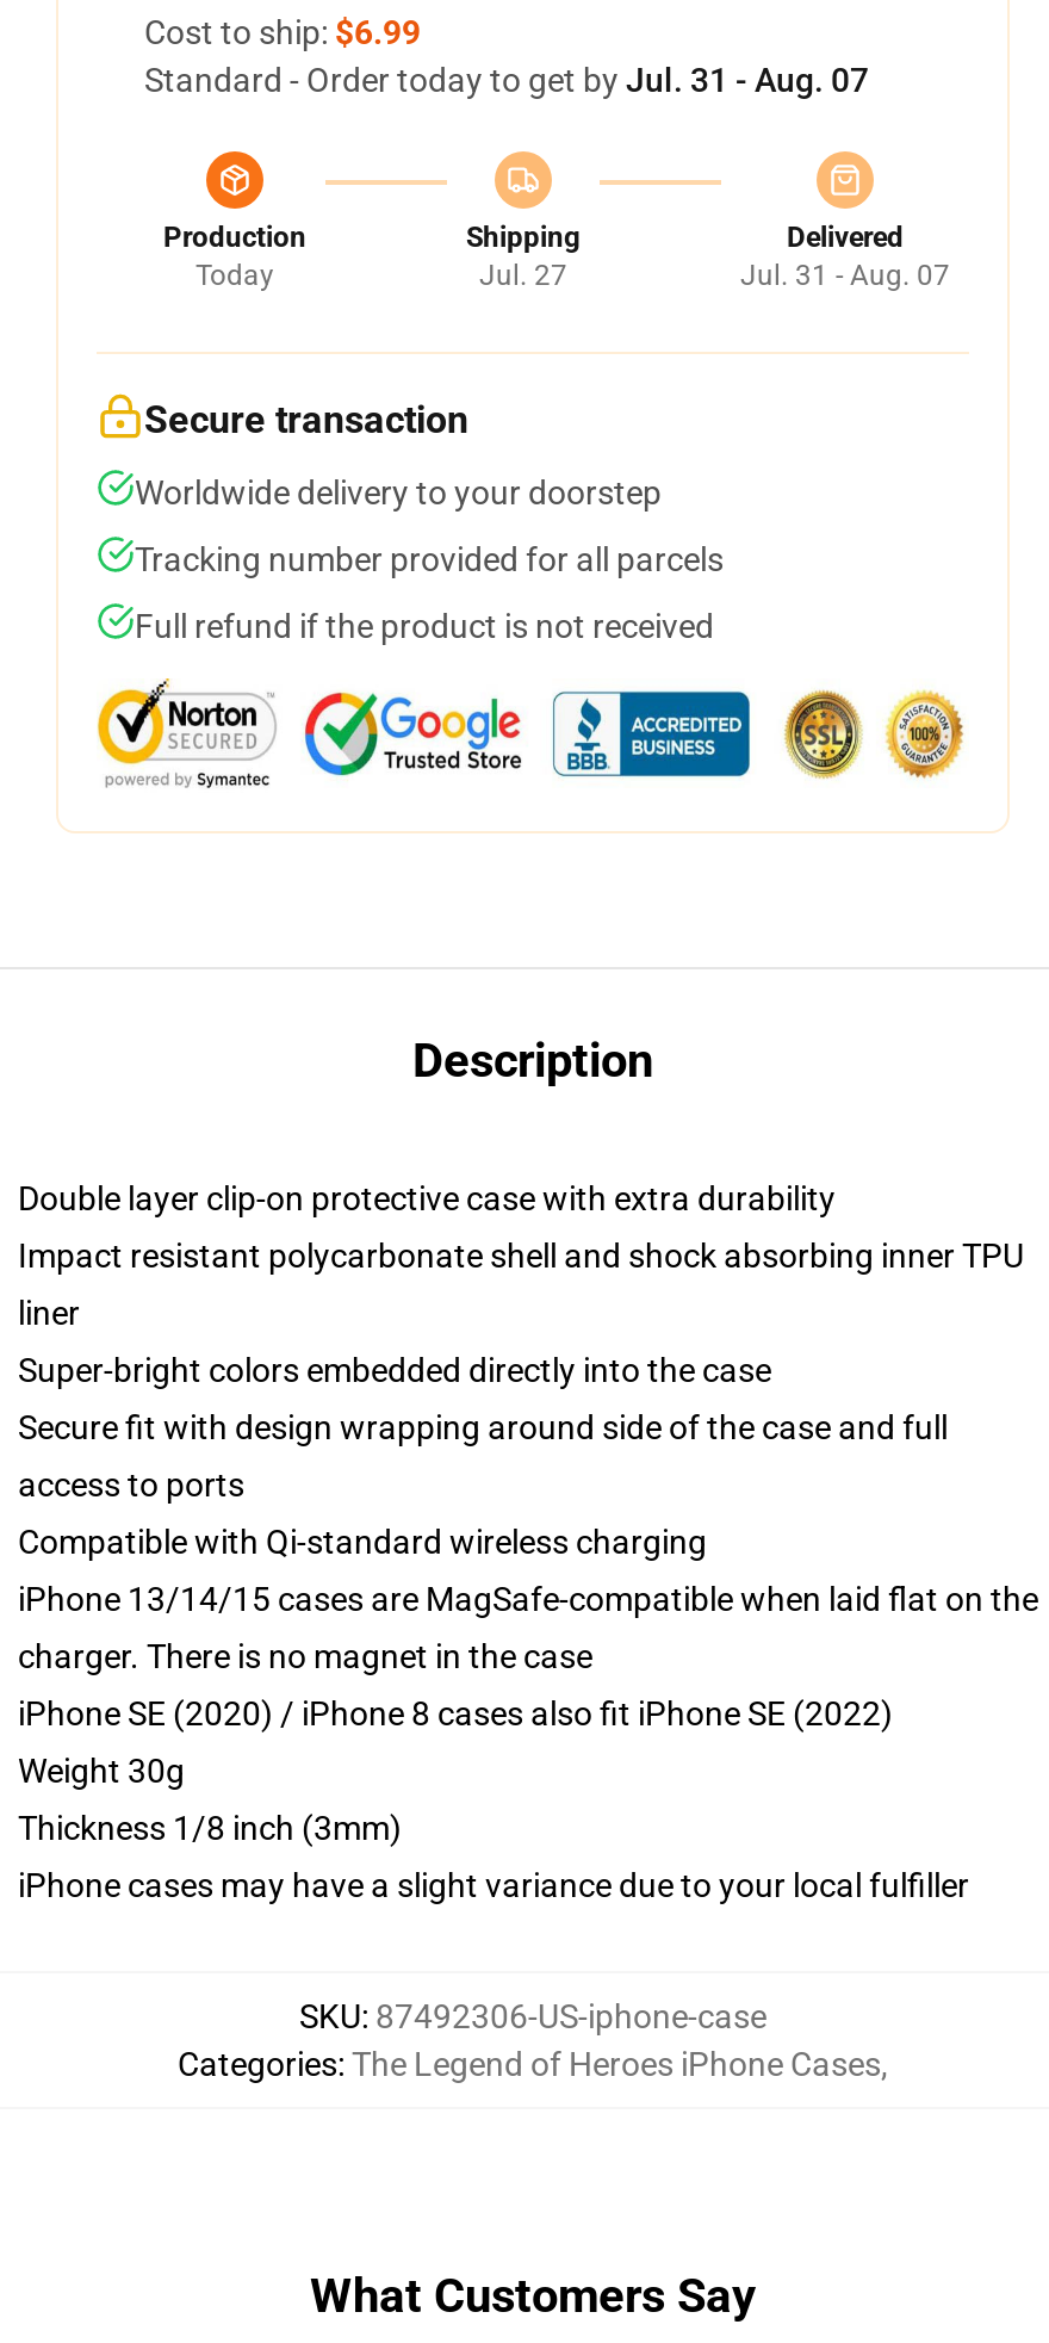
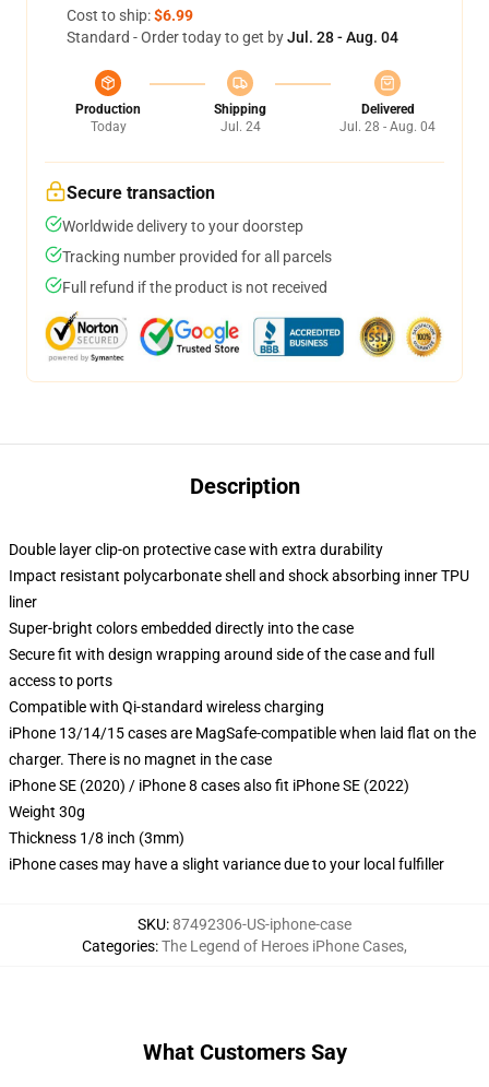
- Standard - Order today to get by Jul. 31 - Aug. 07
+ Standard - Order today to get by Jul. 28 - Aug. 04

- Jul. 27
+ Jul. 24

- Jul. 31 - Aug. 07
+ Jul. 28 - Aug. 04
